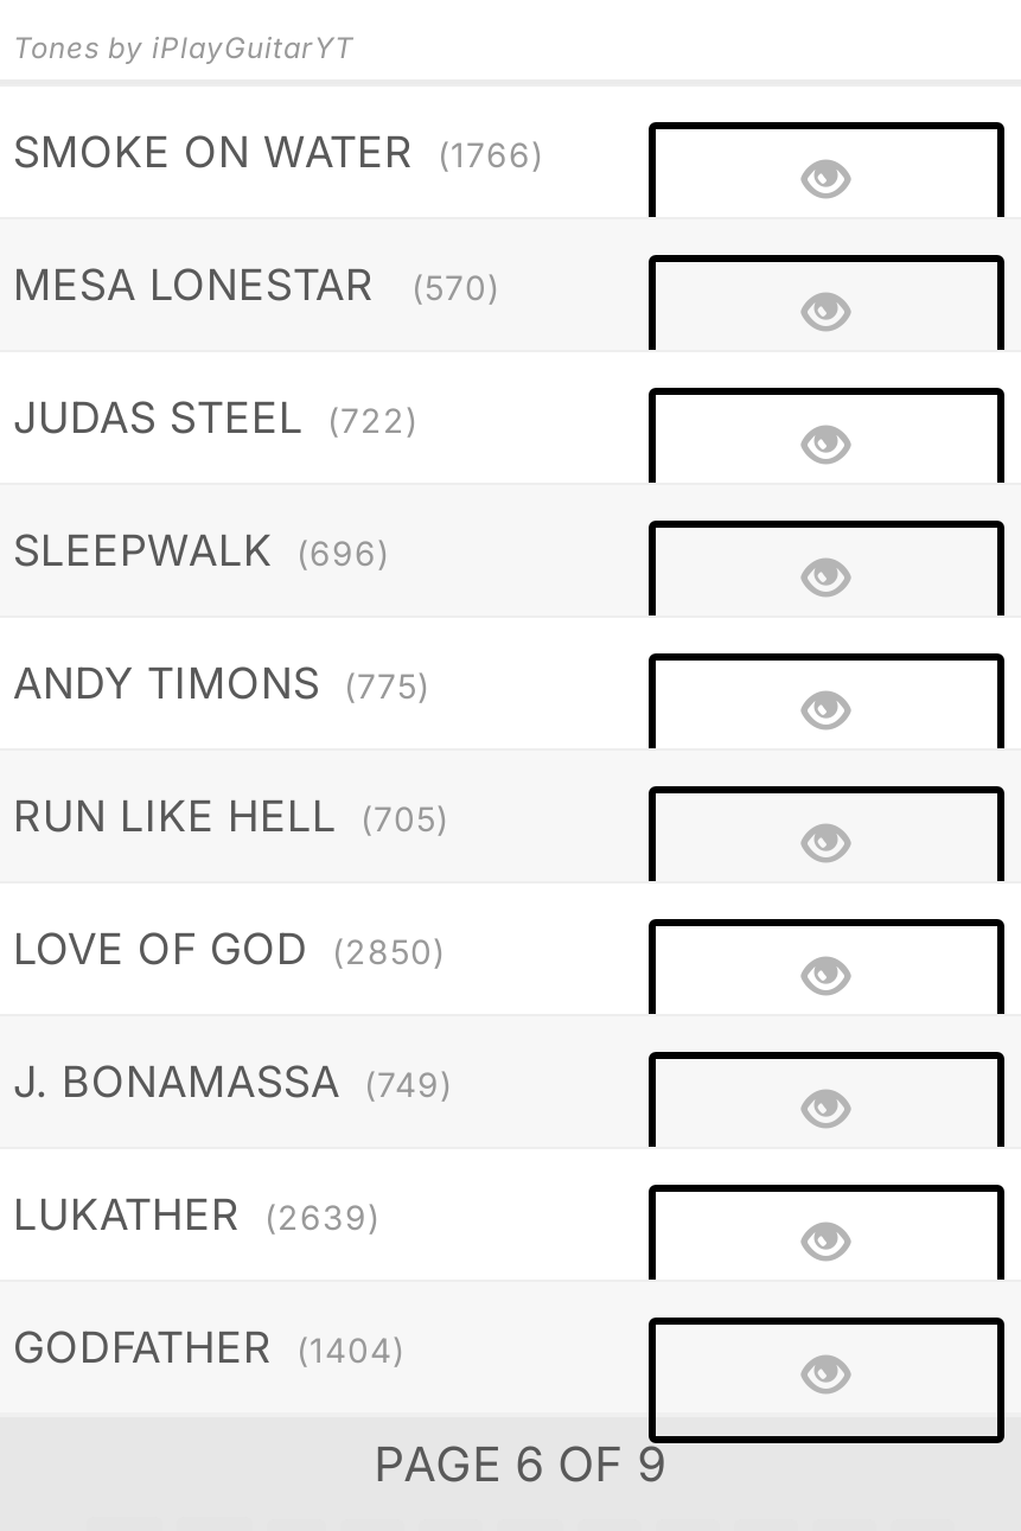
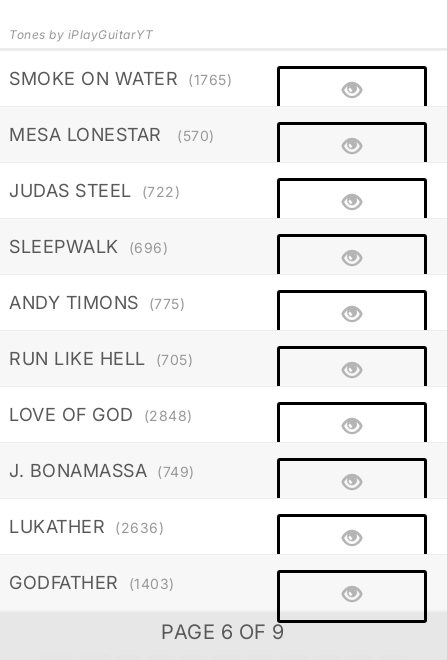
- SMOKE ON WATER (1766)
+ SMOKE ON WATER (1765)

- LOVE OF GOD (2850)
+ LOVE OF GOD (2848)

- LUKATHER (2639)
+ LUKATHER (2636)

- GODFATHER (1404)
+ GODFATHER (1403)
